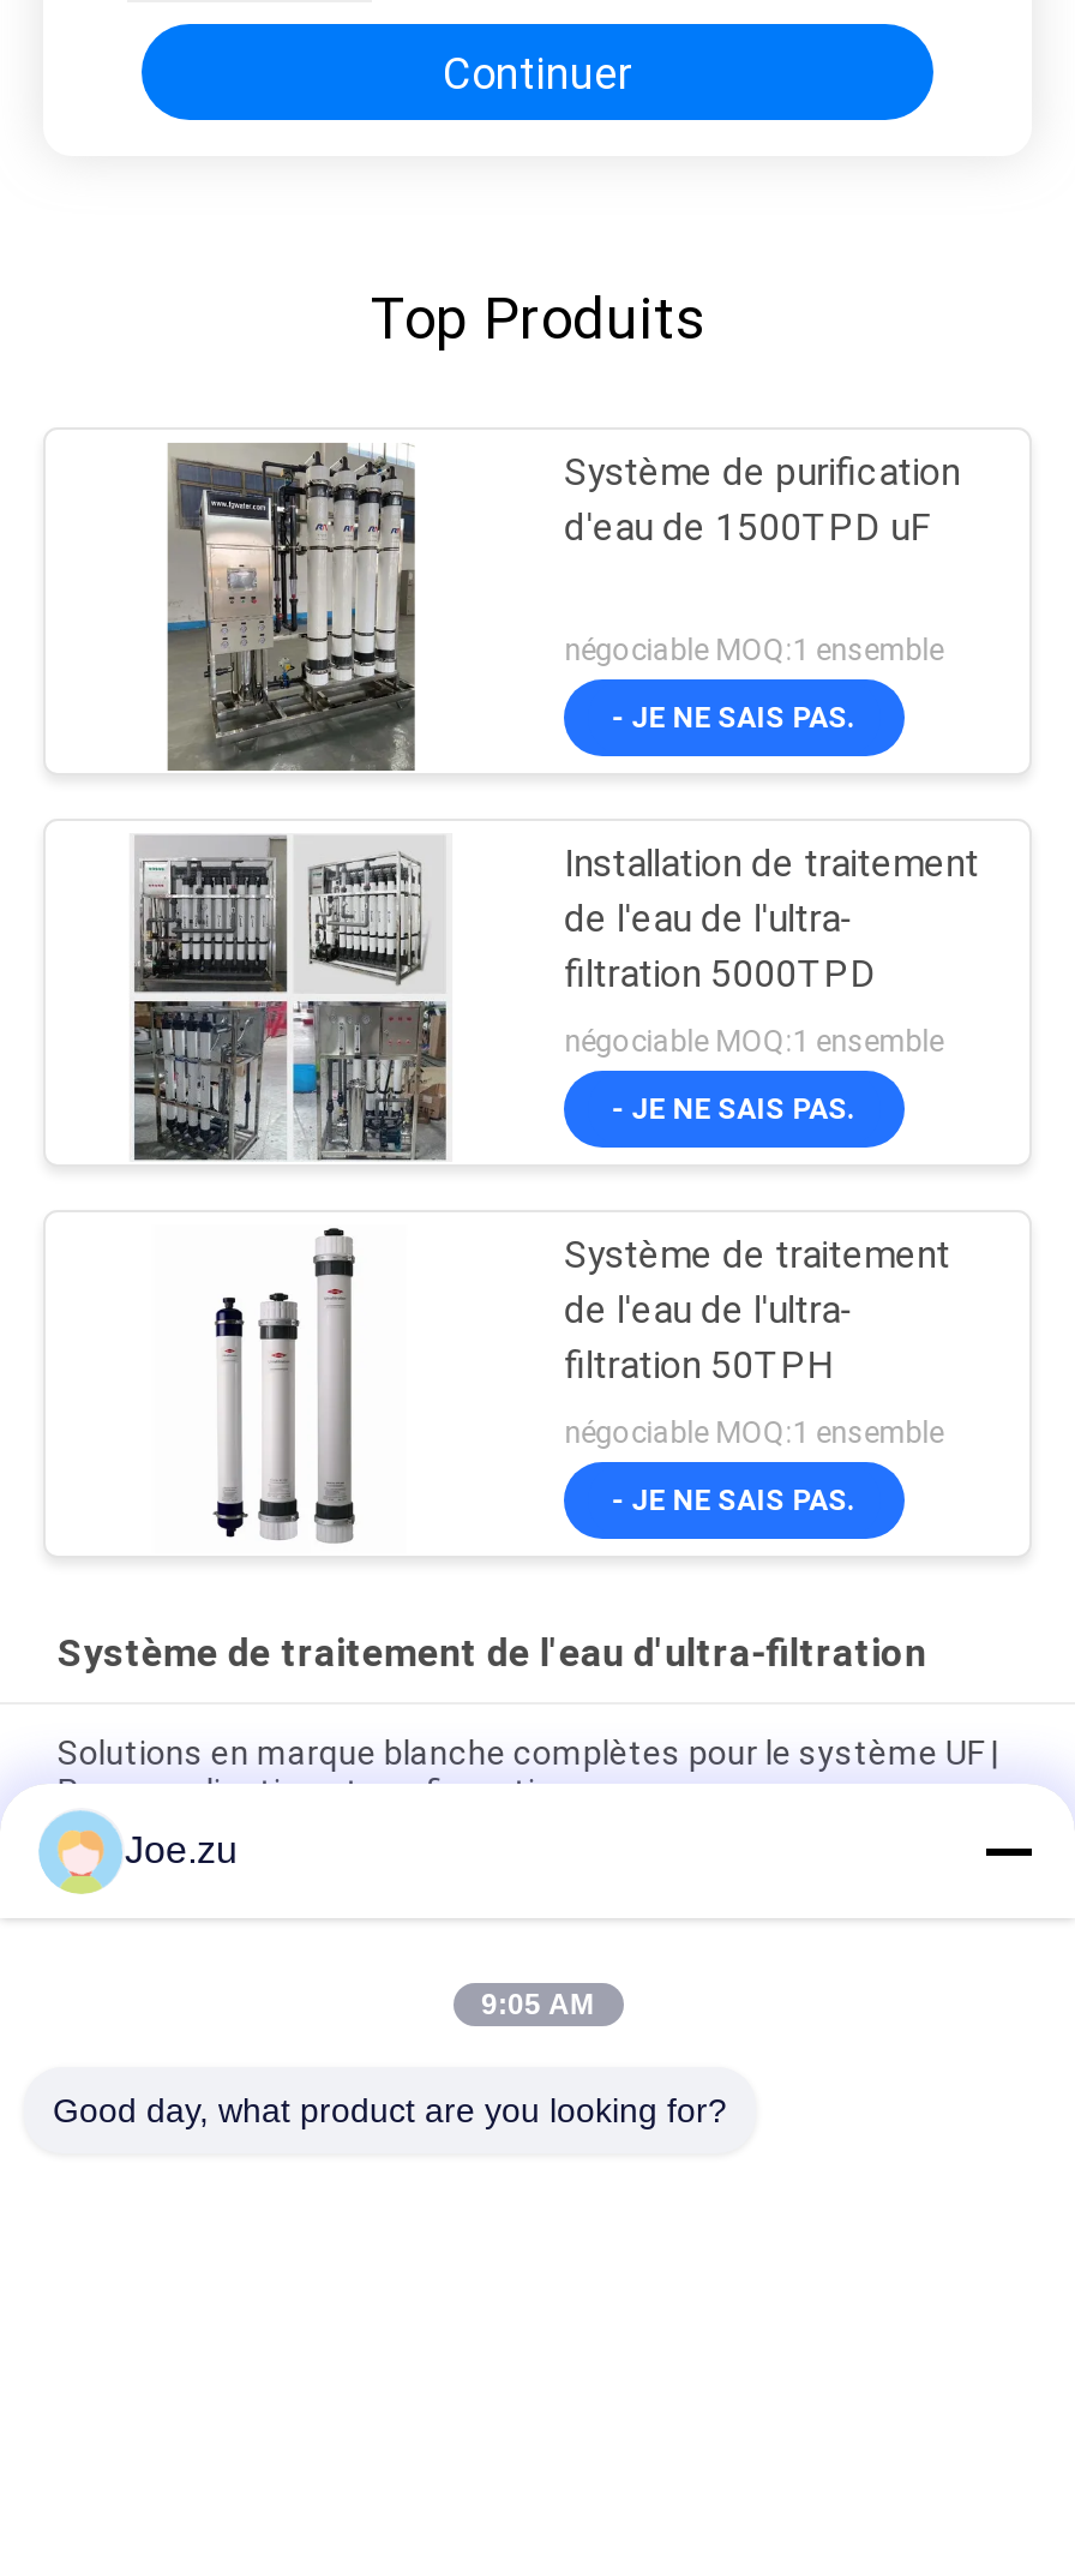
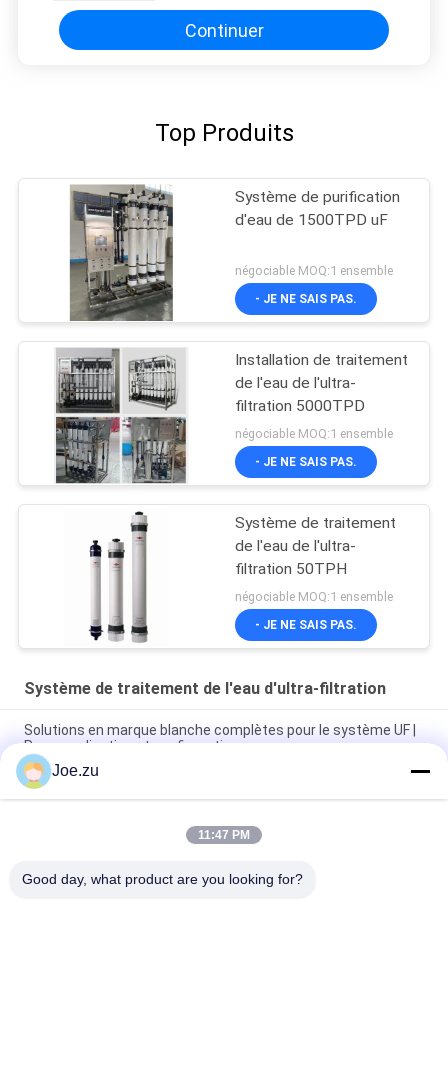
- 9:05 AM
+ 11:47 PM
